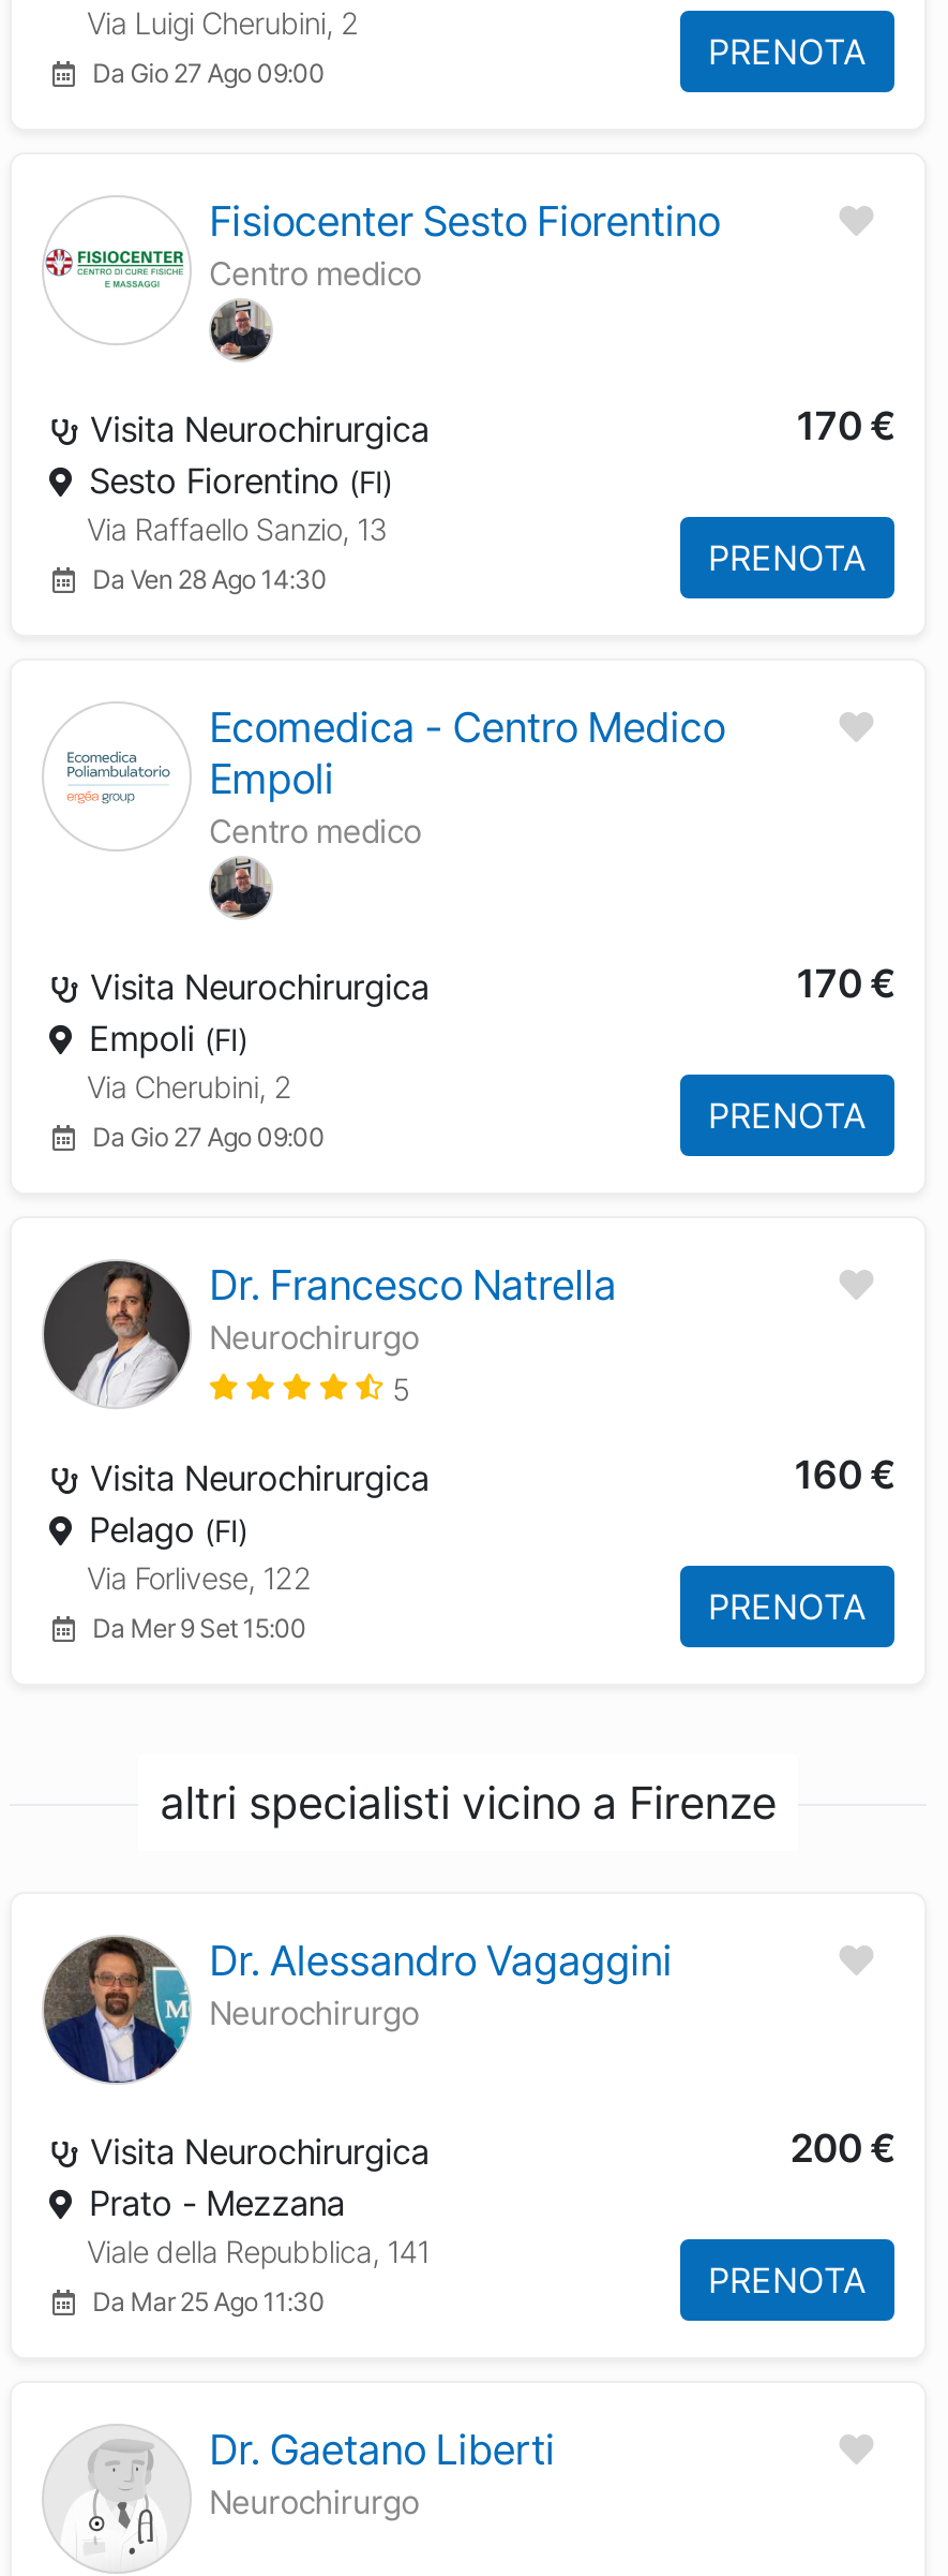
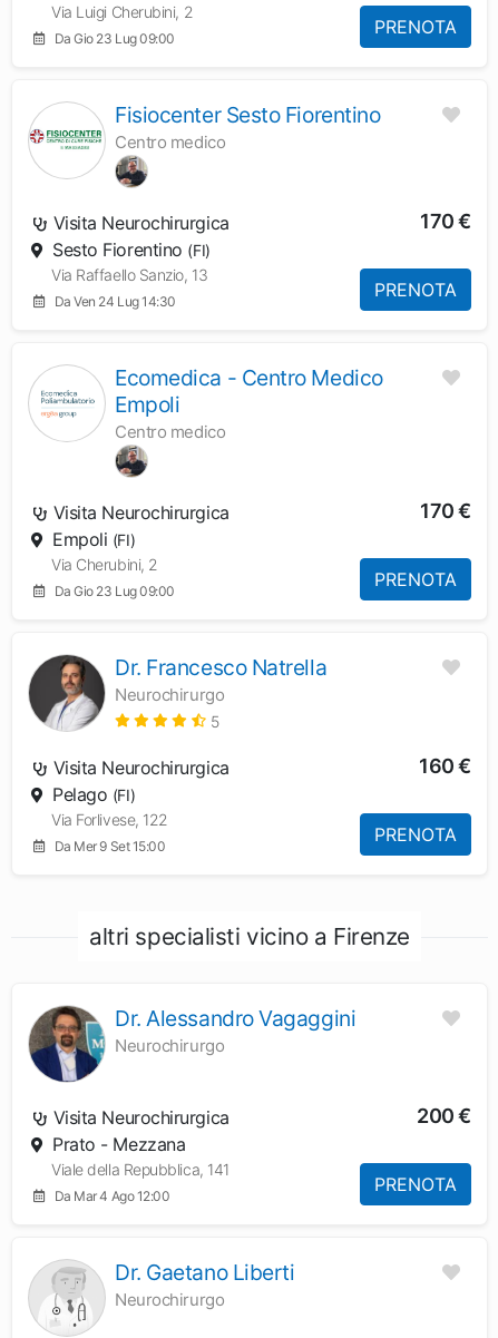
- Da Gio 27 Ago 09:00
+ Da Gio 23 Lug 09:00

- Da Ven 28 Ago 14:30
+ Da Ven 24 Lug 14:30

- Da Gio 27 Ago 09:00
+ Da Gio 23 Lug 09:00

- Da Mar 25 Ago 11:30
+ Da Mar 4 Ago 12:00
